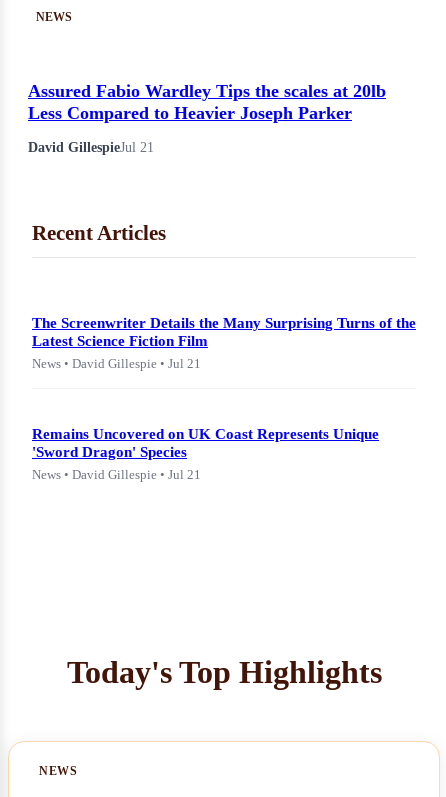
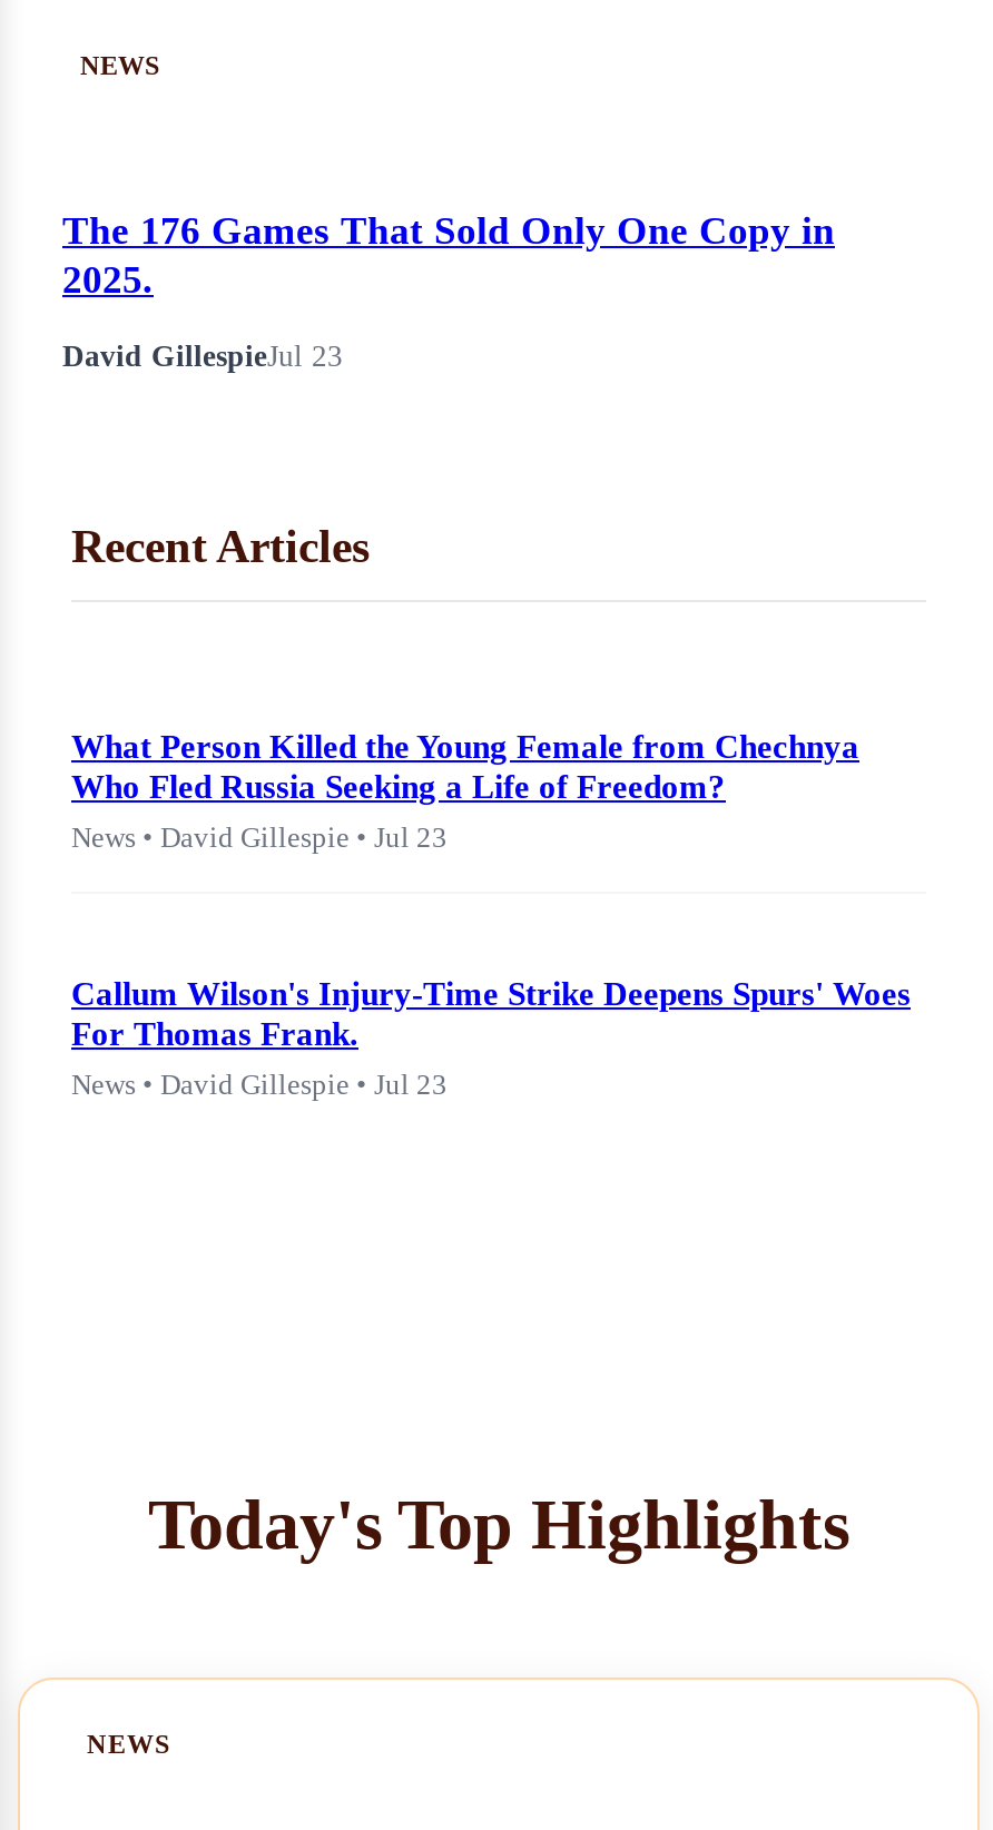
- Assured Fabio Wardley Tips the scales at 20lb
- Less Compared to Heavier Joseph Parker
+ The 176 Games That Sold Only One Copy in
+ 2025.

- David GillespieJul 21
+ David GillespieJul 23

- The Screenwriter Details the Many Surprising Turns of the
- Latest Science Fiction Film
+ What Person Killed the Young Female from Chechnya
+ Who Fled Russia Seeking a Life of Freedom?

- News • David Gillespie • Jul 21
+ News • David Gillespie • Jul 23

- Remains Uncovered on UK Coast Represents Unique
- 'Sword Dragon' Species
+ Callum Wilson's Injury-Time Strike Deepens Spurs' Woes
+ For Thomas Frank.

- News • David Gillespie • Jul 21
+ News • David Gillespie • Jul 23
